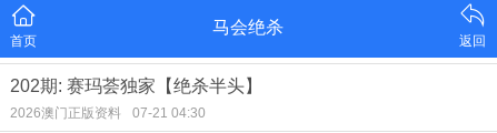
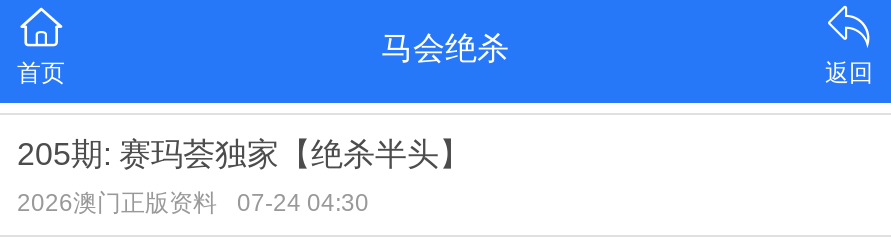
- 202期: 赛玛荟独家【绝杀半头】
+ 205期: 赛玛荟独家【绝杀半头】

- 2026澳门正版资料 07-21 04:30
+ 2026澳门正版资料 07-24 04:30
